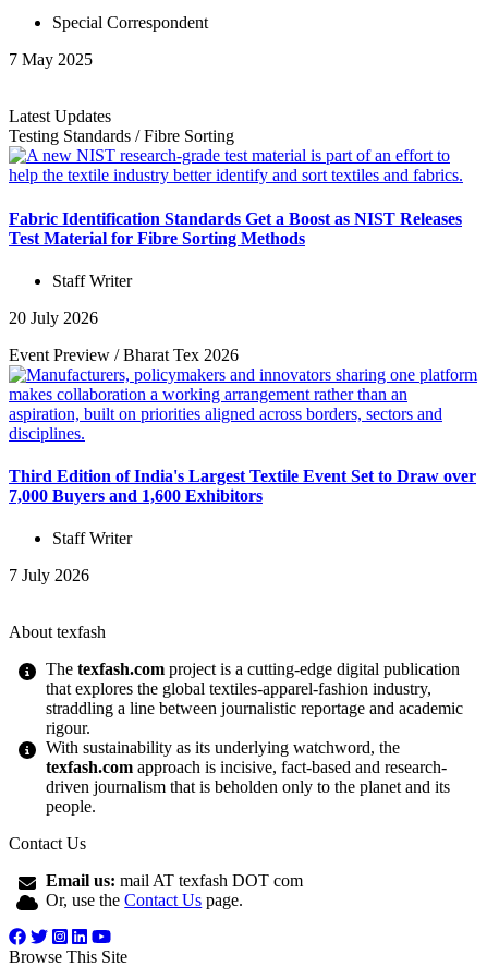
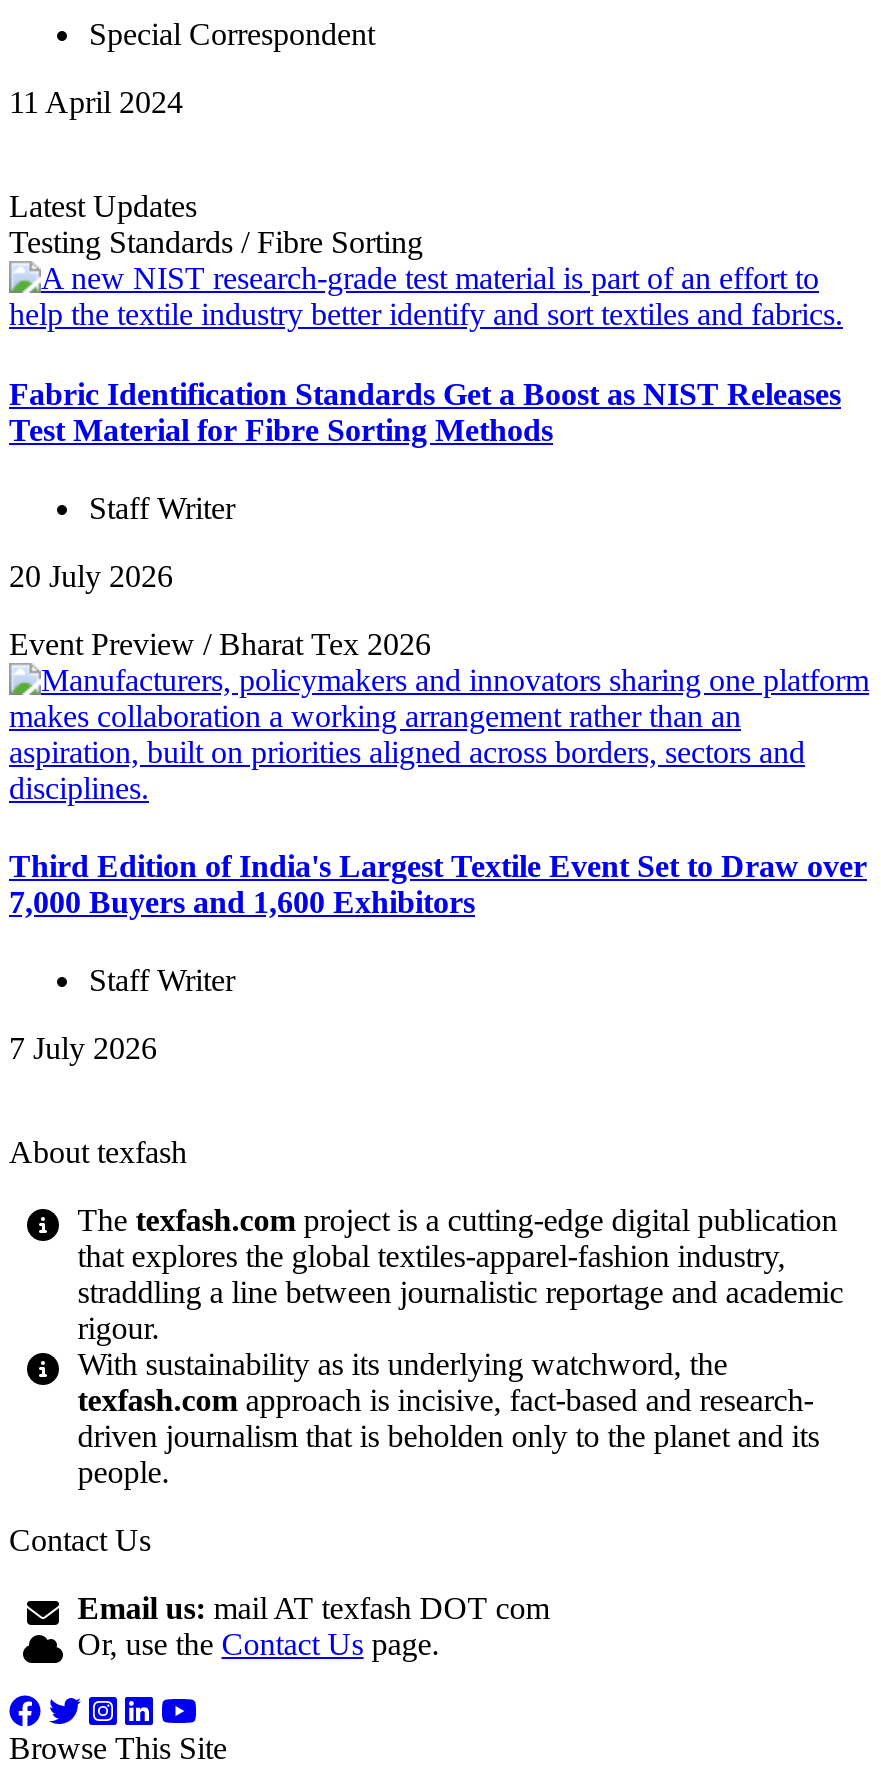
- 7 May 2025
+ 11 April 2024
